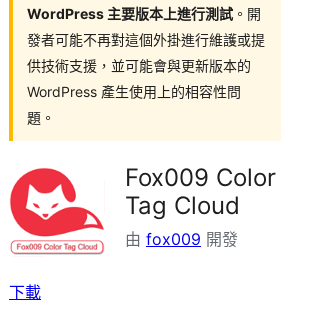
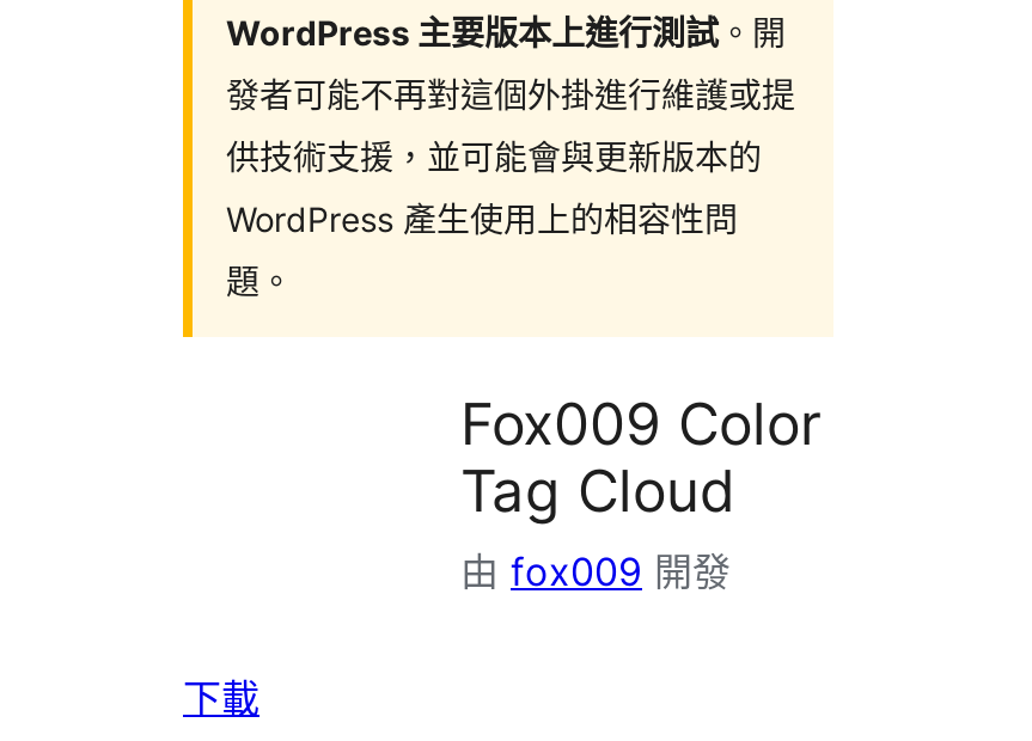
- [image]
